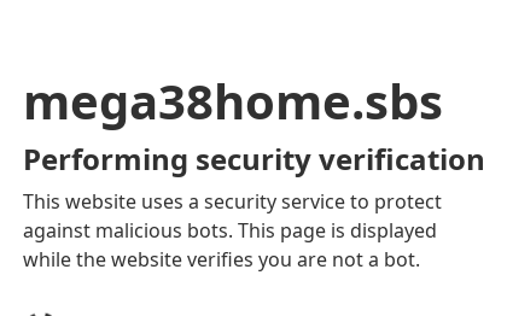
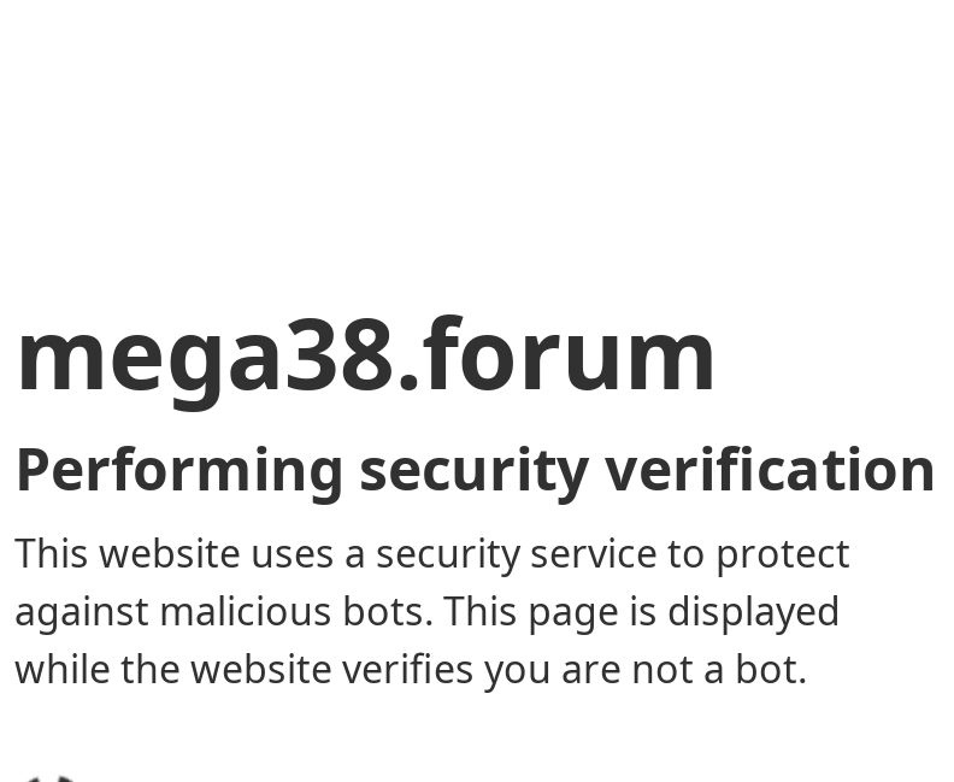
- mega38home.sbs
+ mega38.forum
